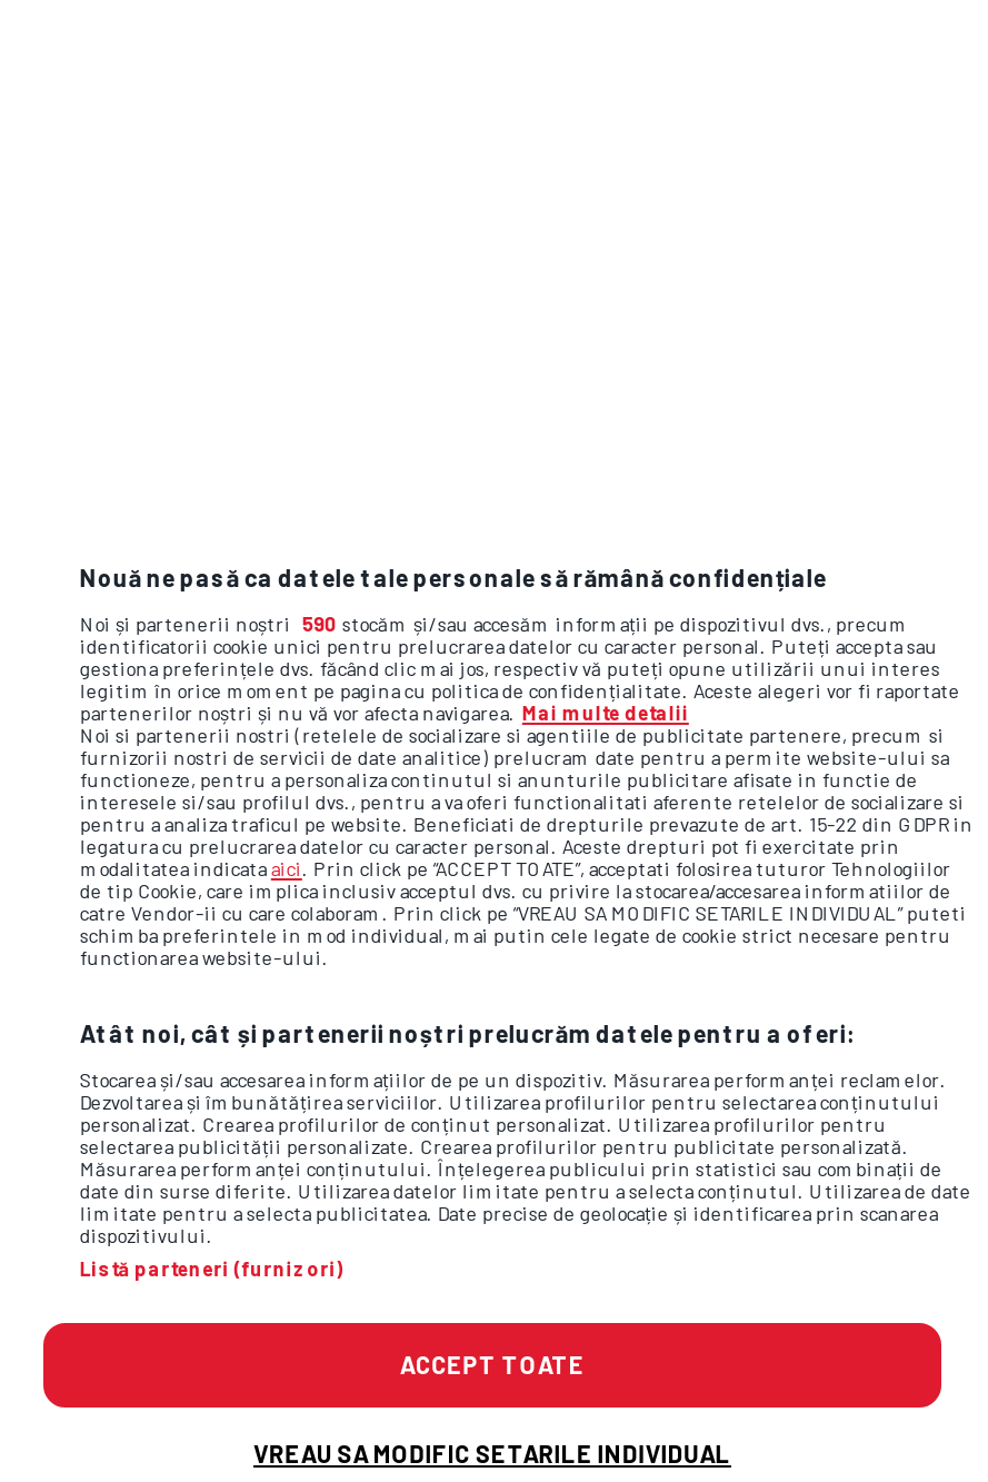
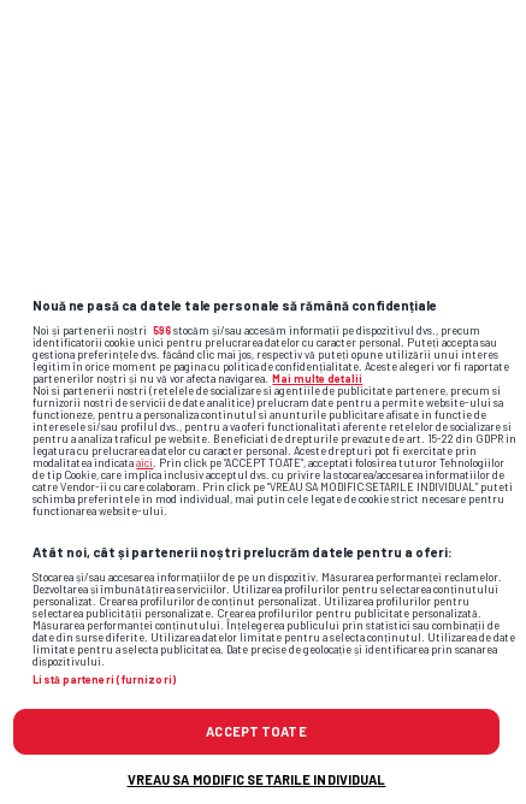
- Noi și partenerii noștri 590 stocăm și/sau accesăm informații pe dispozitivul dvs., precum
+ Noi și partenerii noștri 596 stocăm și/sau accesăm informații pe dispozitivul dvs., precum
